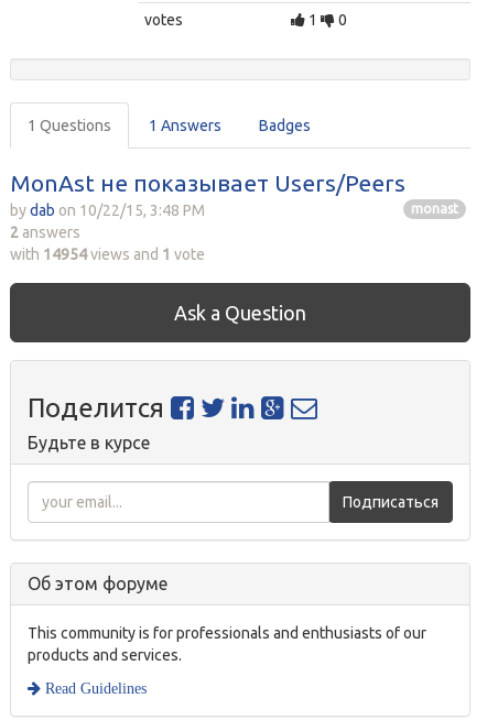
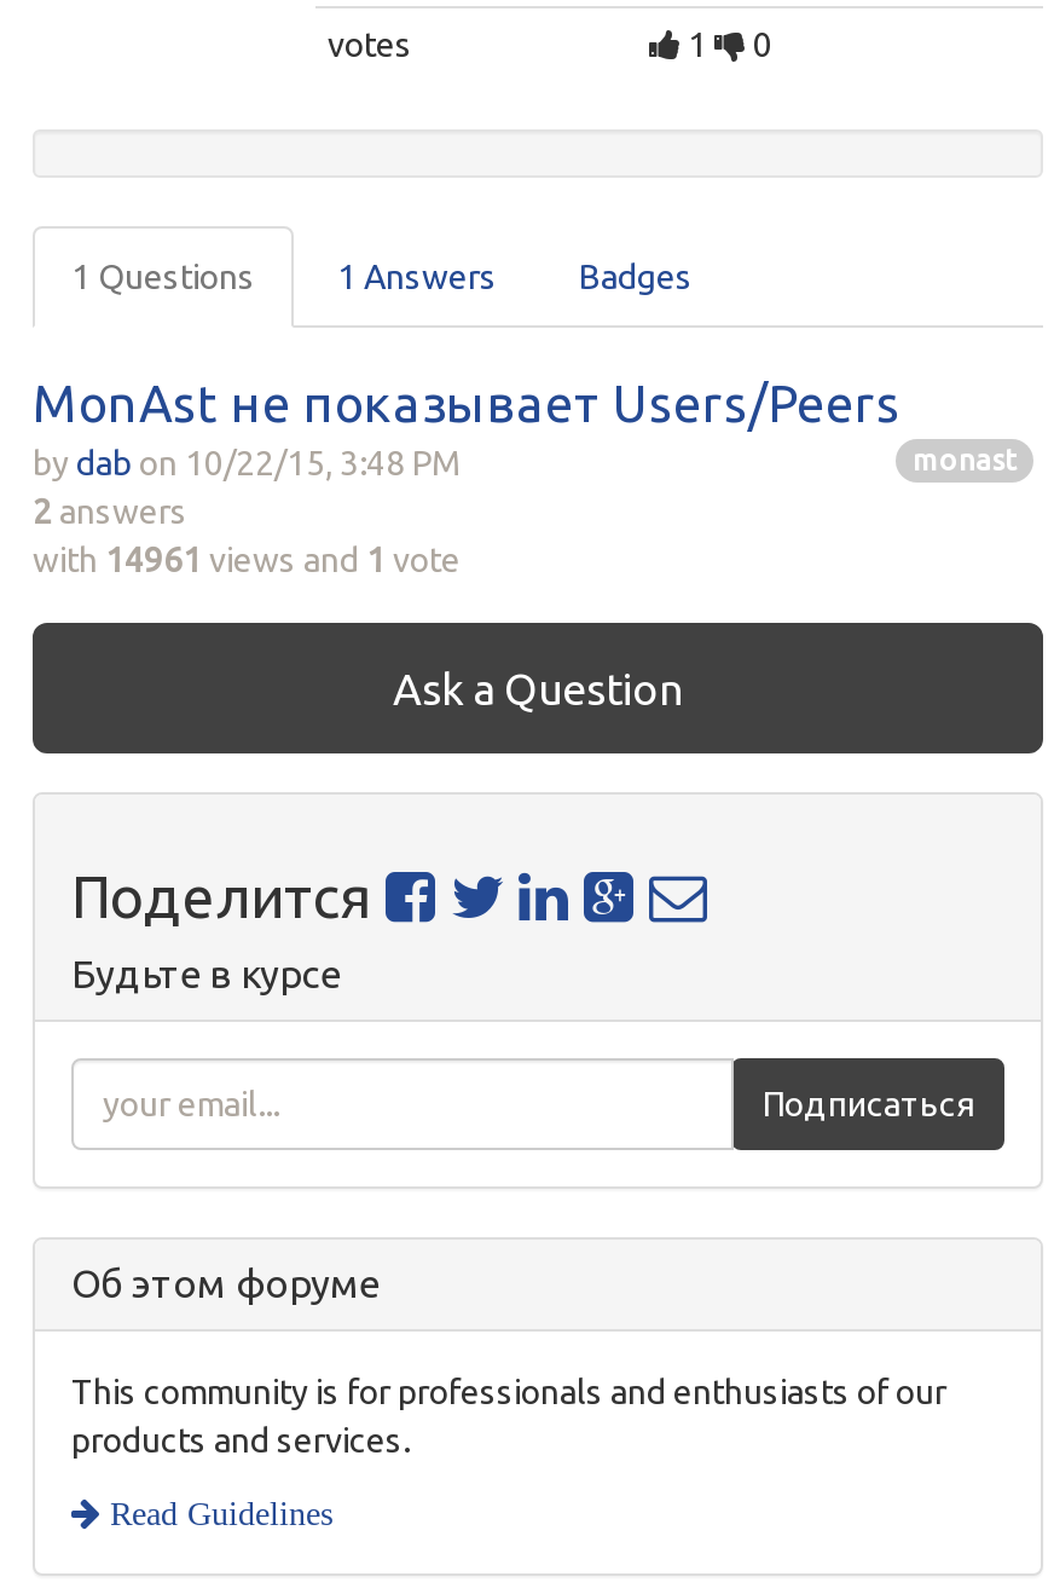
- with 14954 views and 1 vote
+ with 14961 views and 1 vote
